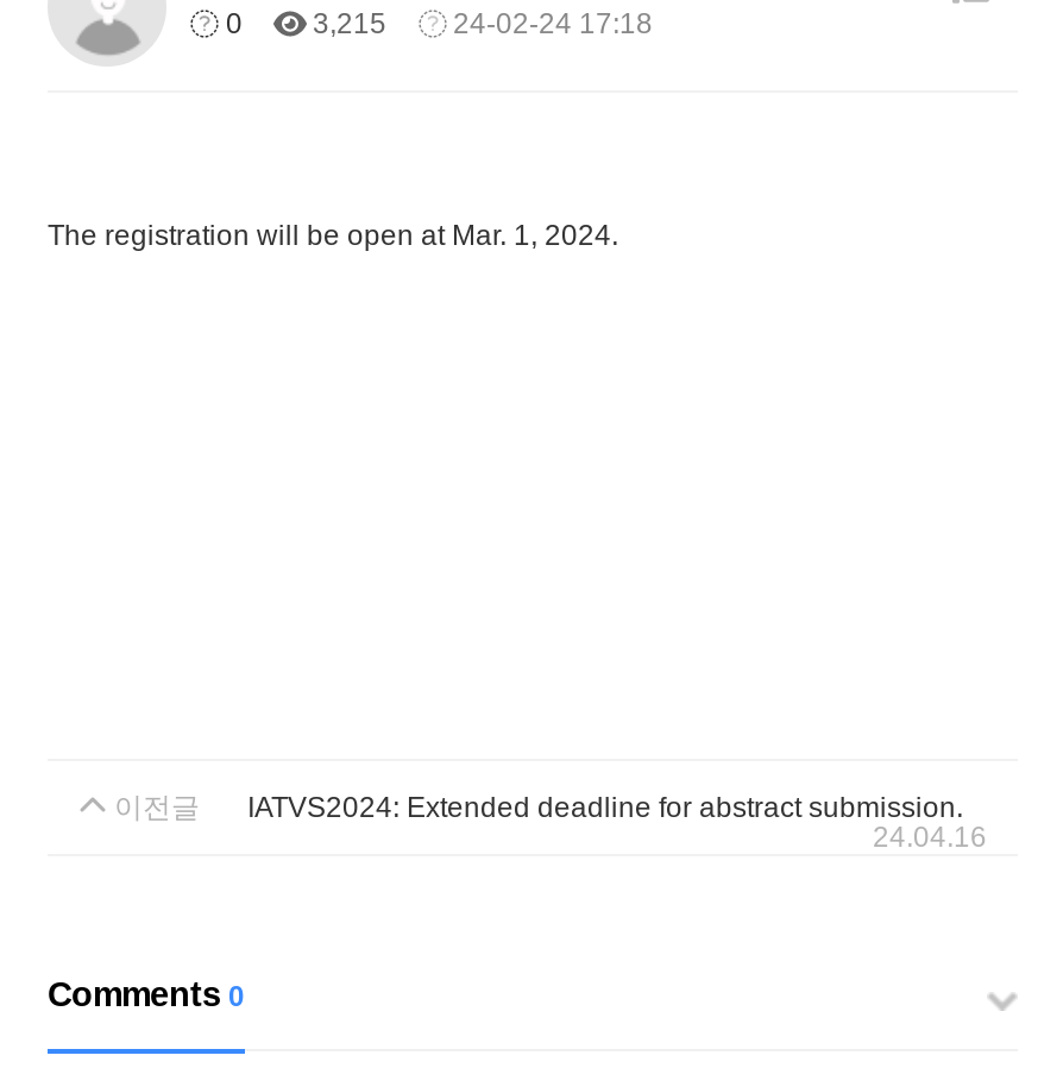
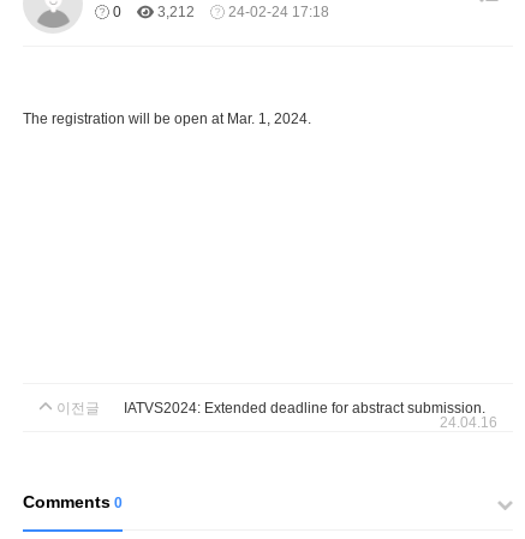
- 0 3,215 24-02-24 17:18
+ 0 3,212 24-02-24 17:18
